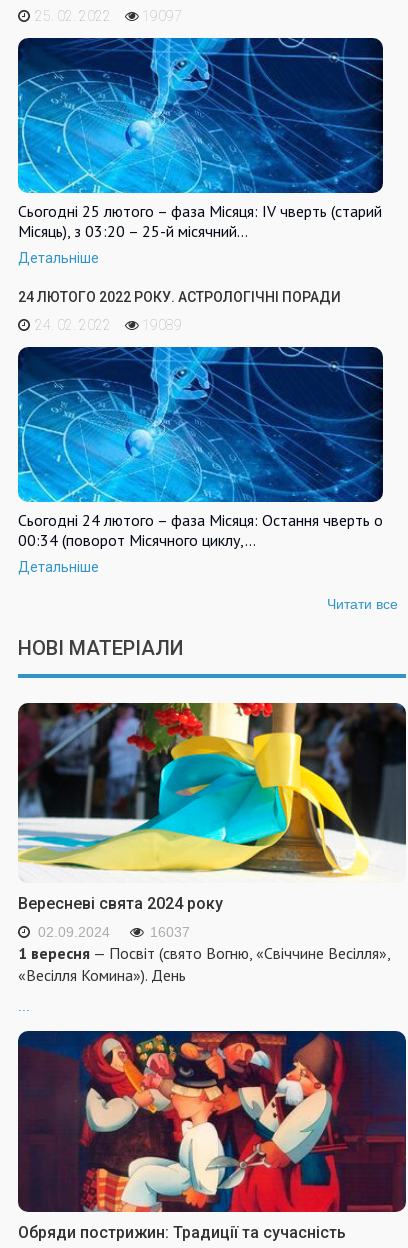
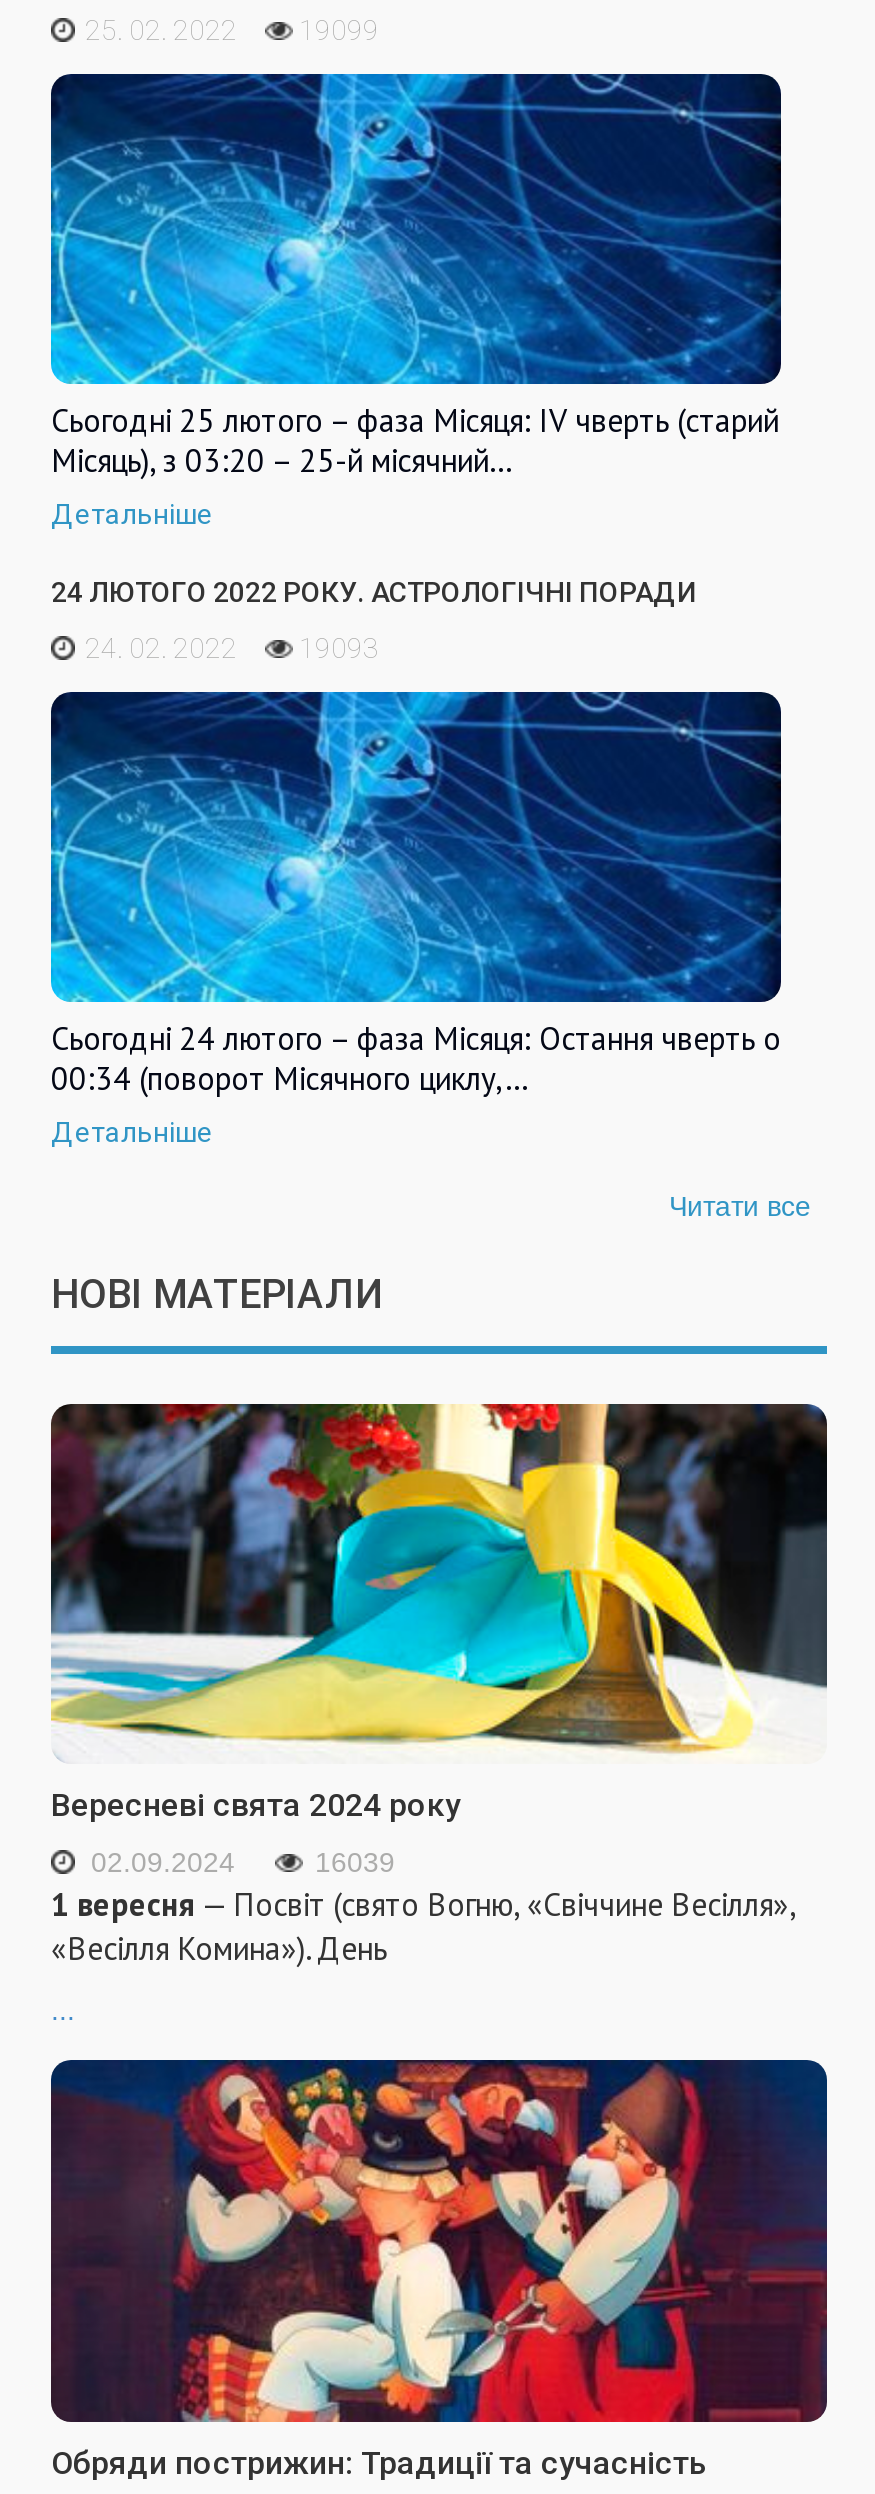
- 25. 02. 2022 19097
+ 25. 02. 2022 19099

- 24. 02. 2022 19089
+ 24. 02. 2022 19093

- 16037
+ 16039
